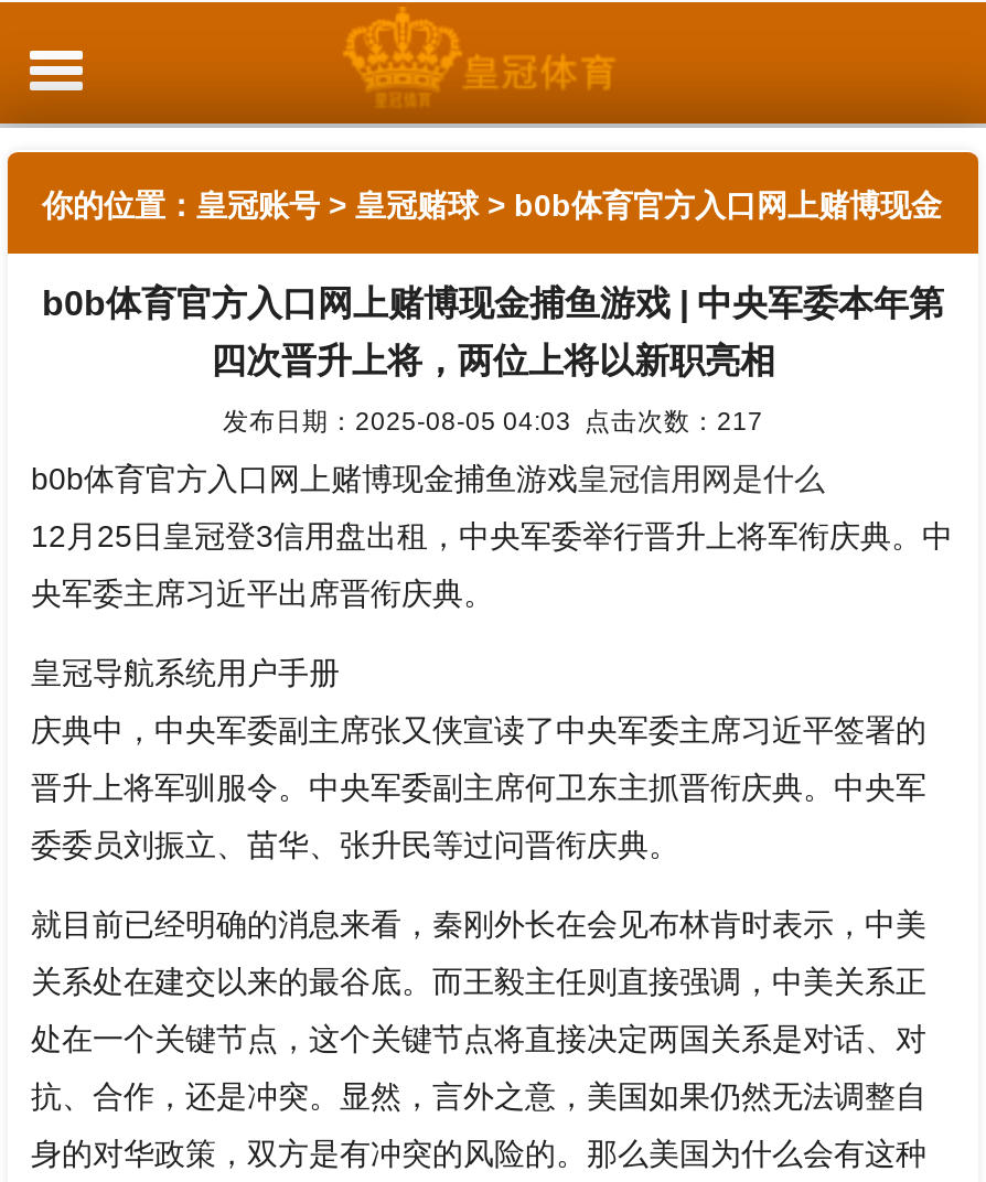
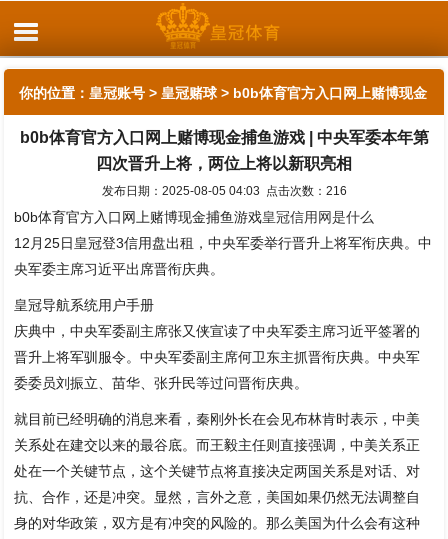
- 发布日期：2025-08-05 04:03 点击次数：217
+ 发布日期：2025-08-05 04:03 点击次数：216
